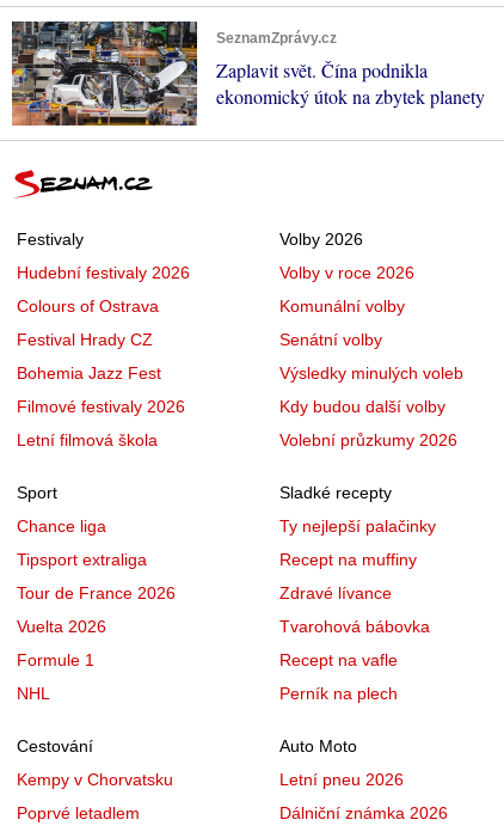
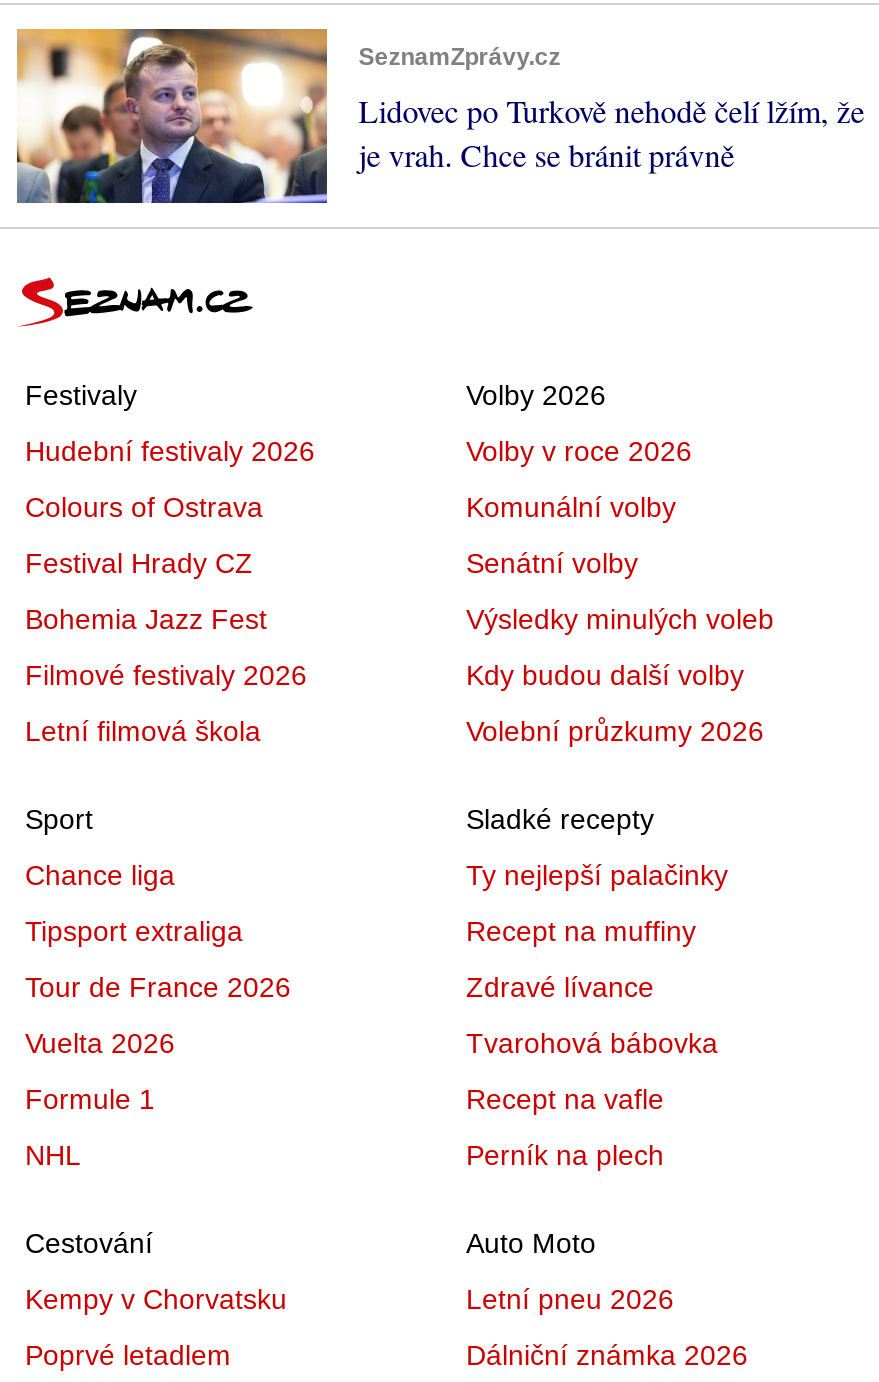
- [image]
- Zaplavit svět. Čína podnikla
- ekonomický útok na zbytek planety
+ [image]
+ Lidovec po Turkově nehodě čelí lžím, že
+ je vrah. Chce se bránit právně
